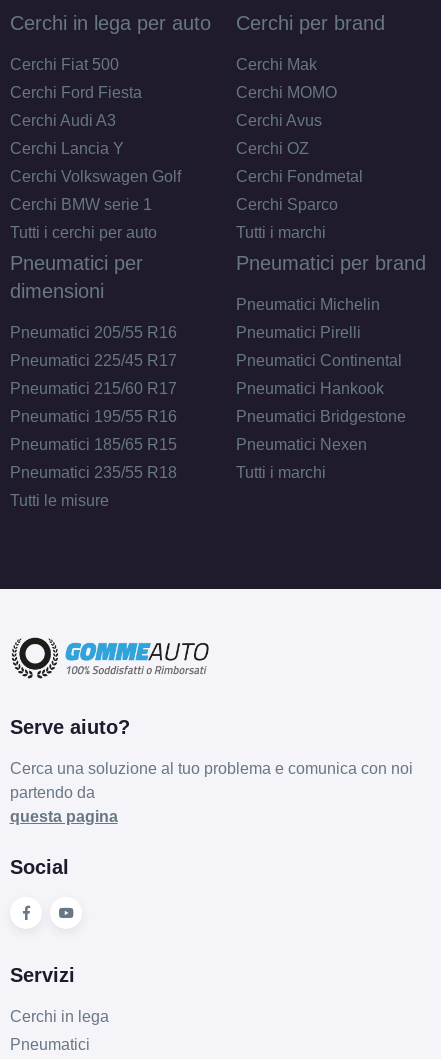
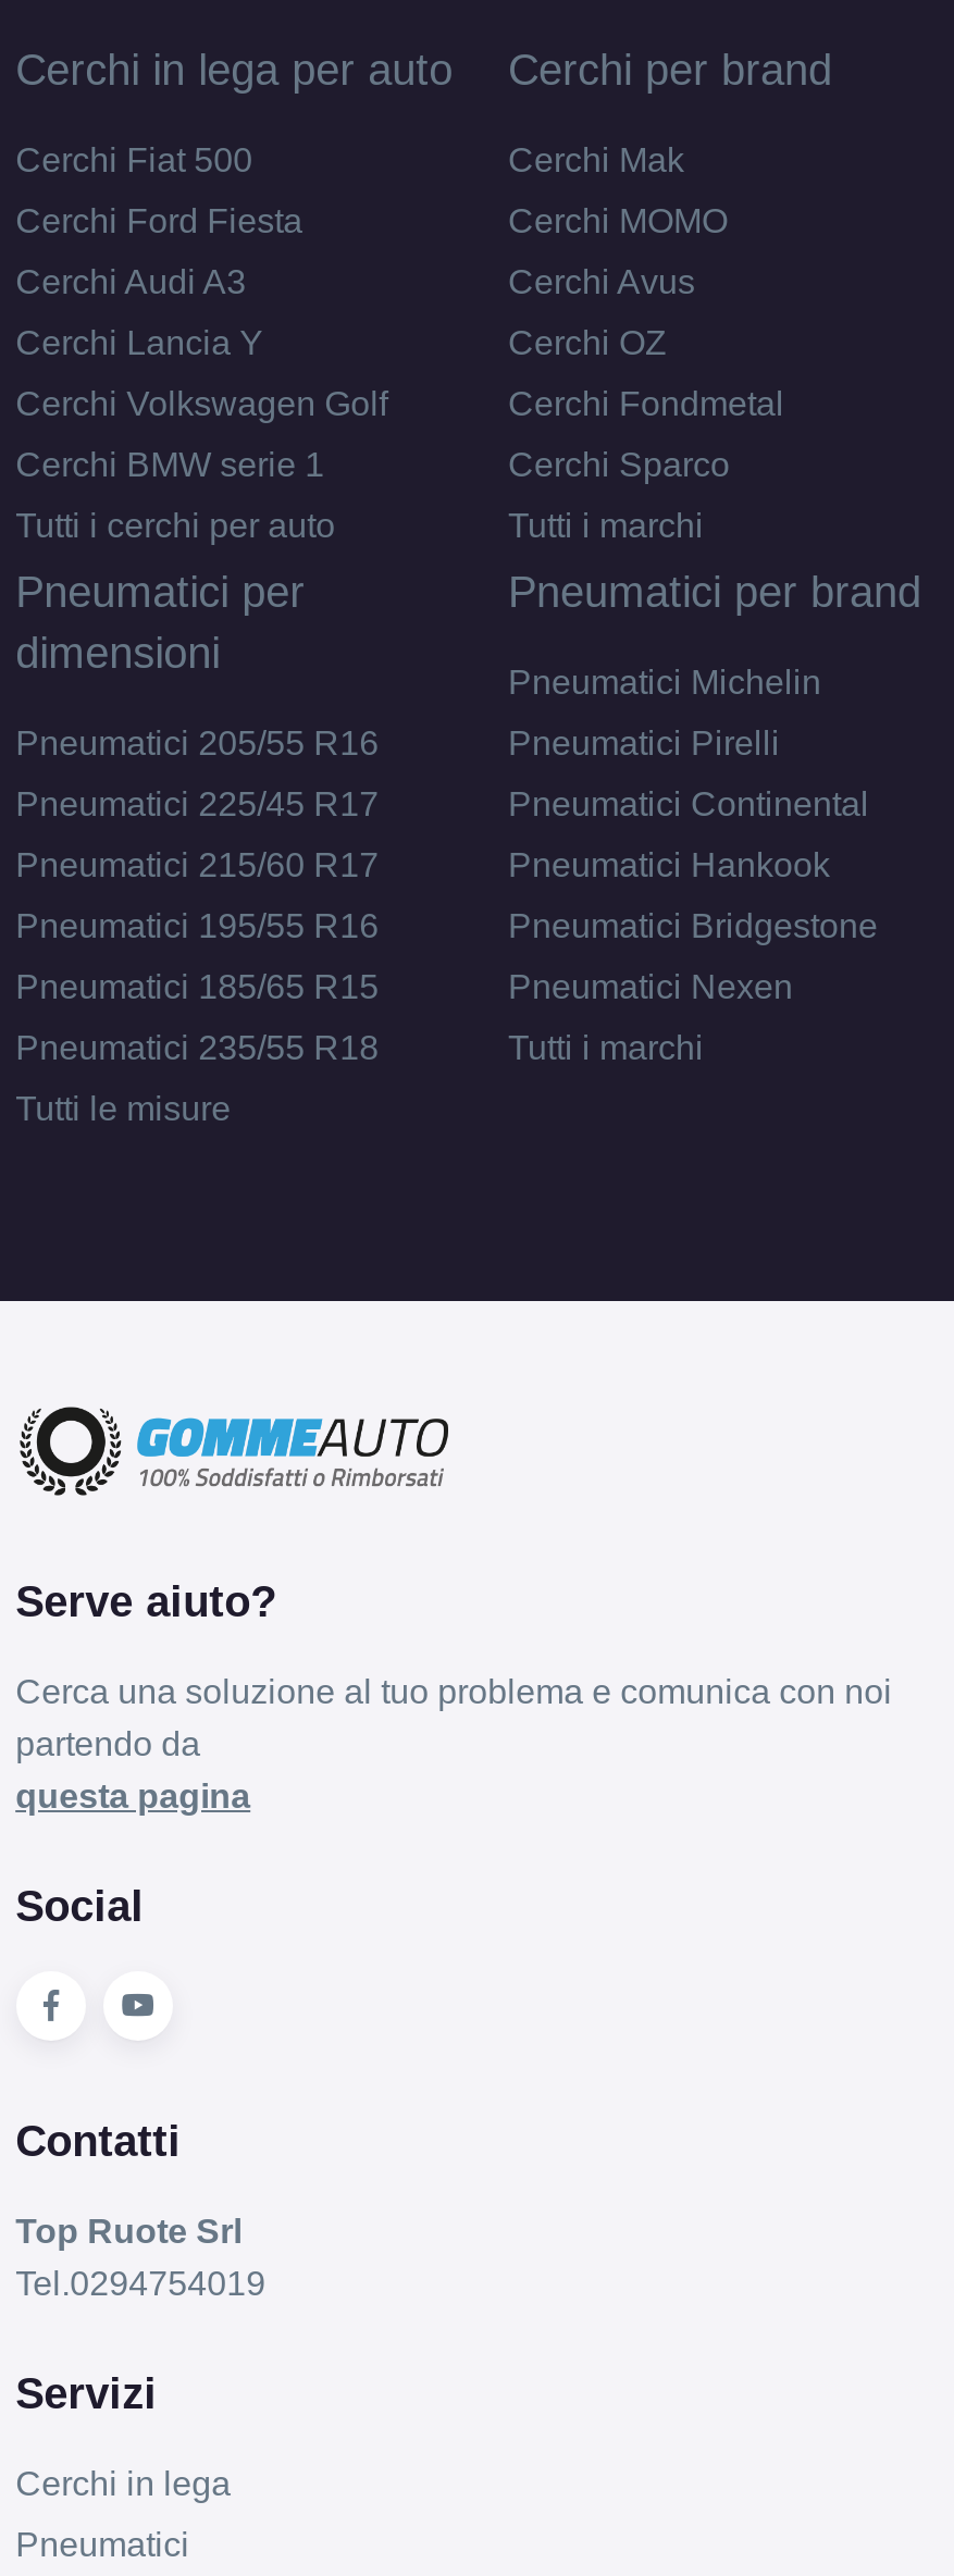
+ Contatti
+ Top Ruote Srl
+ Tel.0294754019
